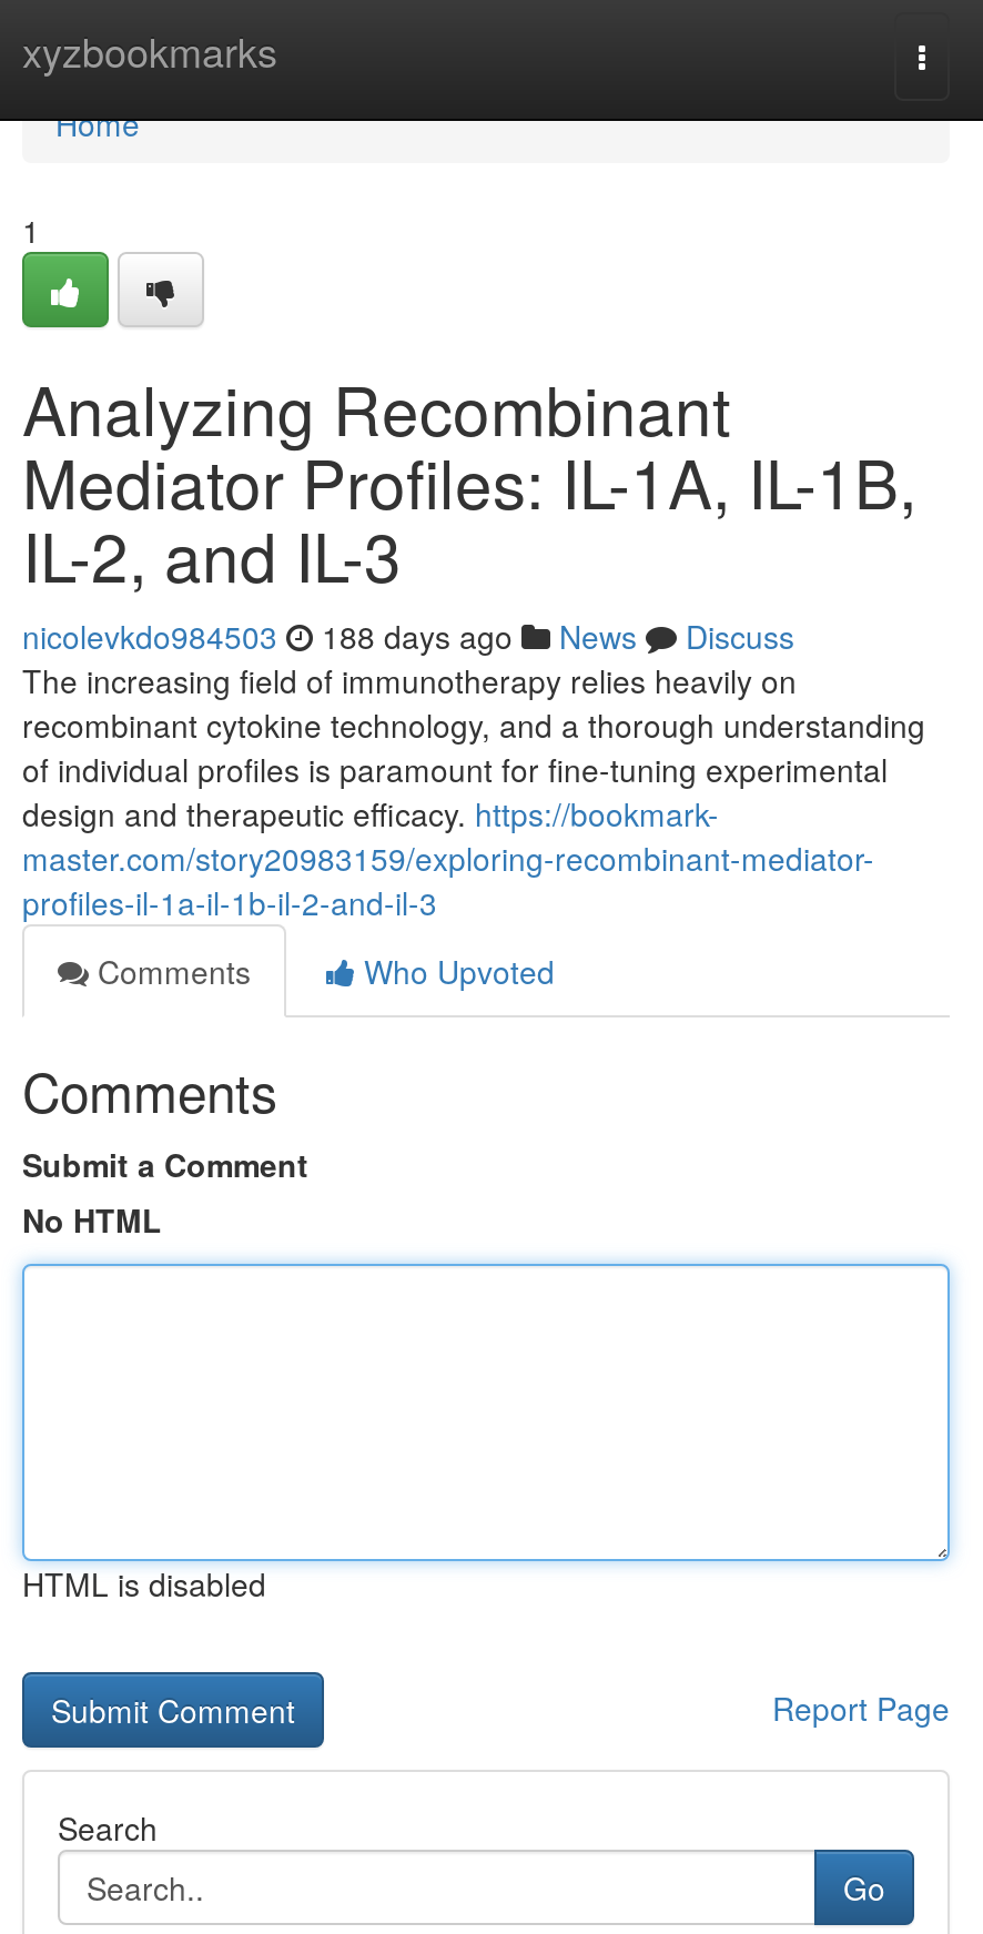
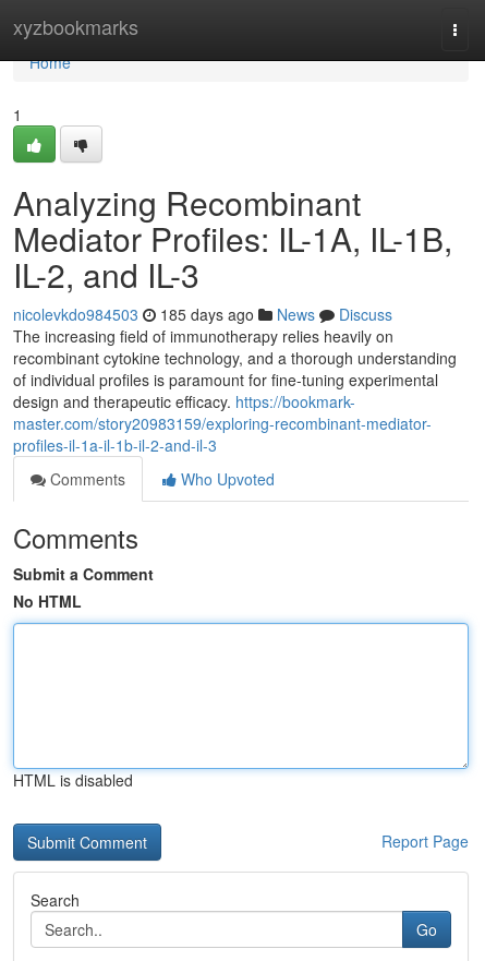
- nicolevkdo984503 188 days ago News Discuss
+ nicolevkdo984503 185 days ago News Discuss
